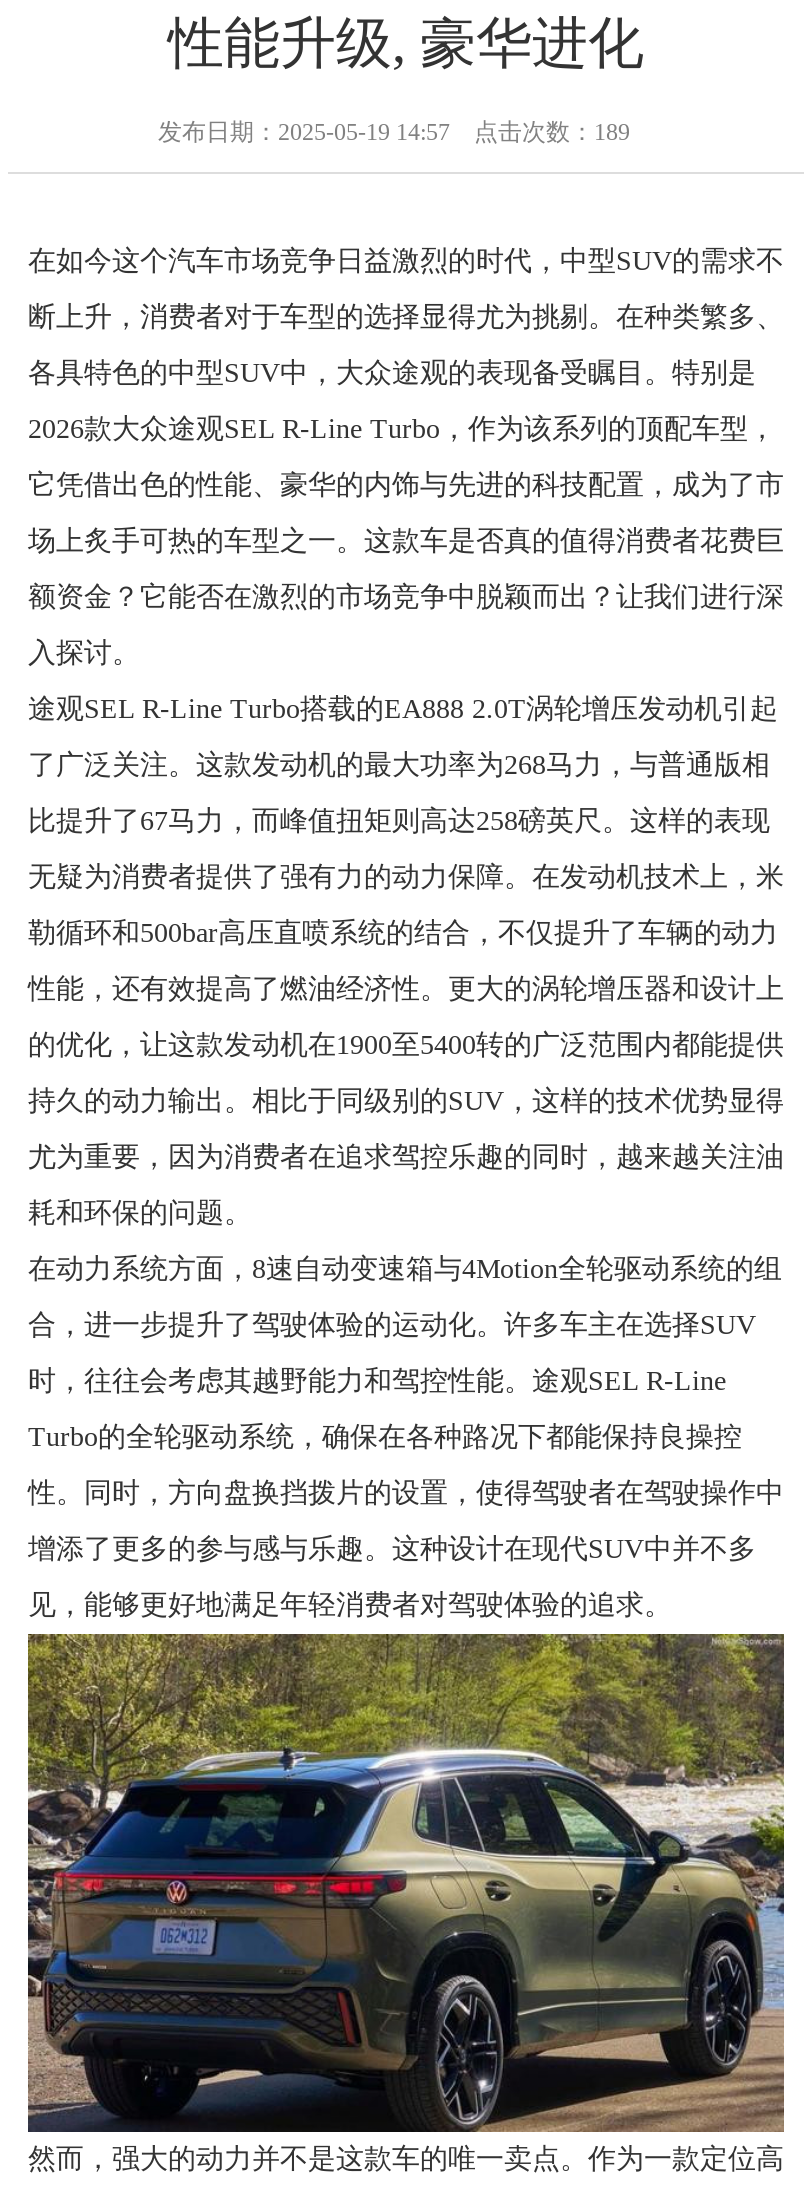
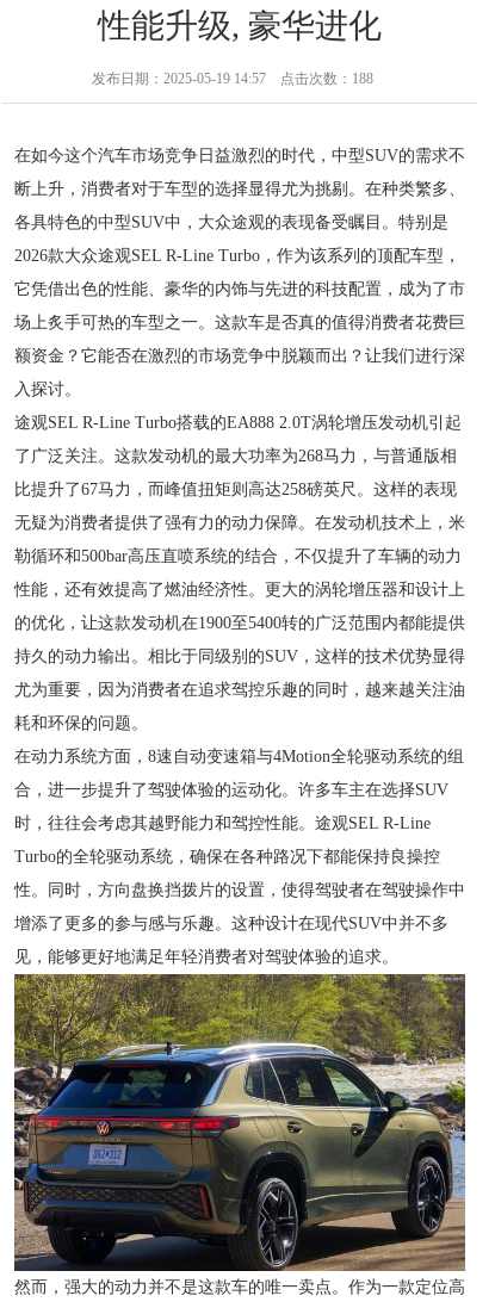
- 发布日期：2025-05-19 14:57 点击次数：189
+ 发布日期：2025-05-19 14:57 点击次数：188
